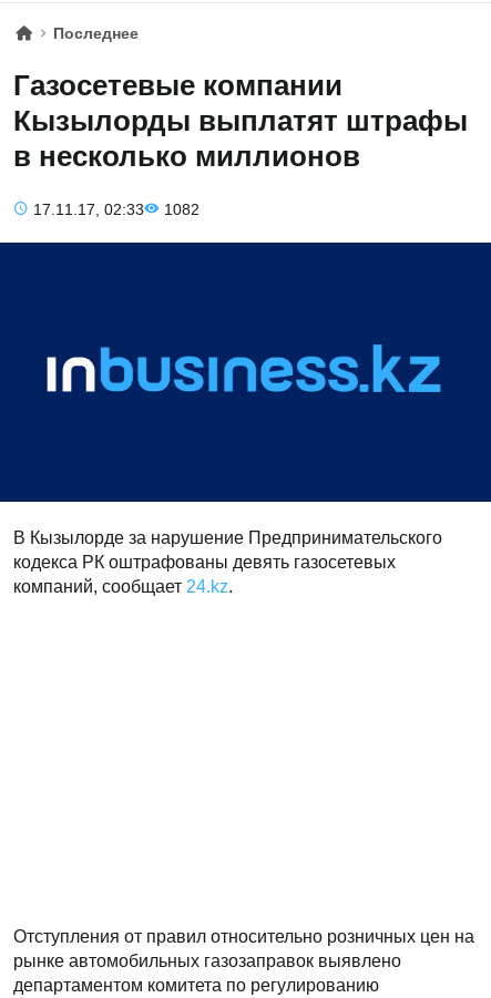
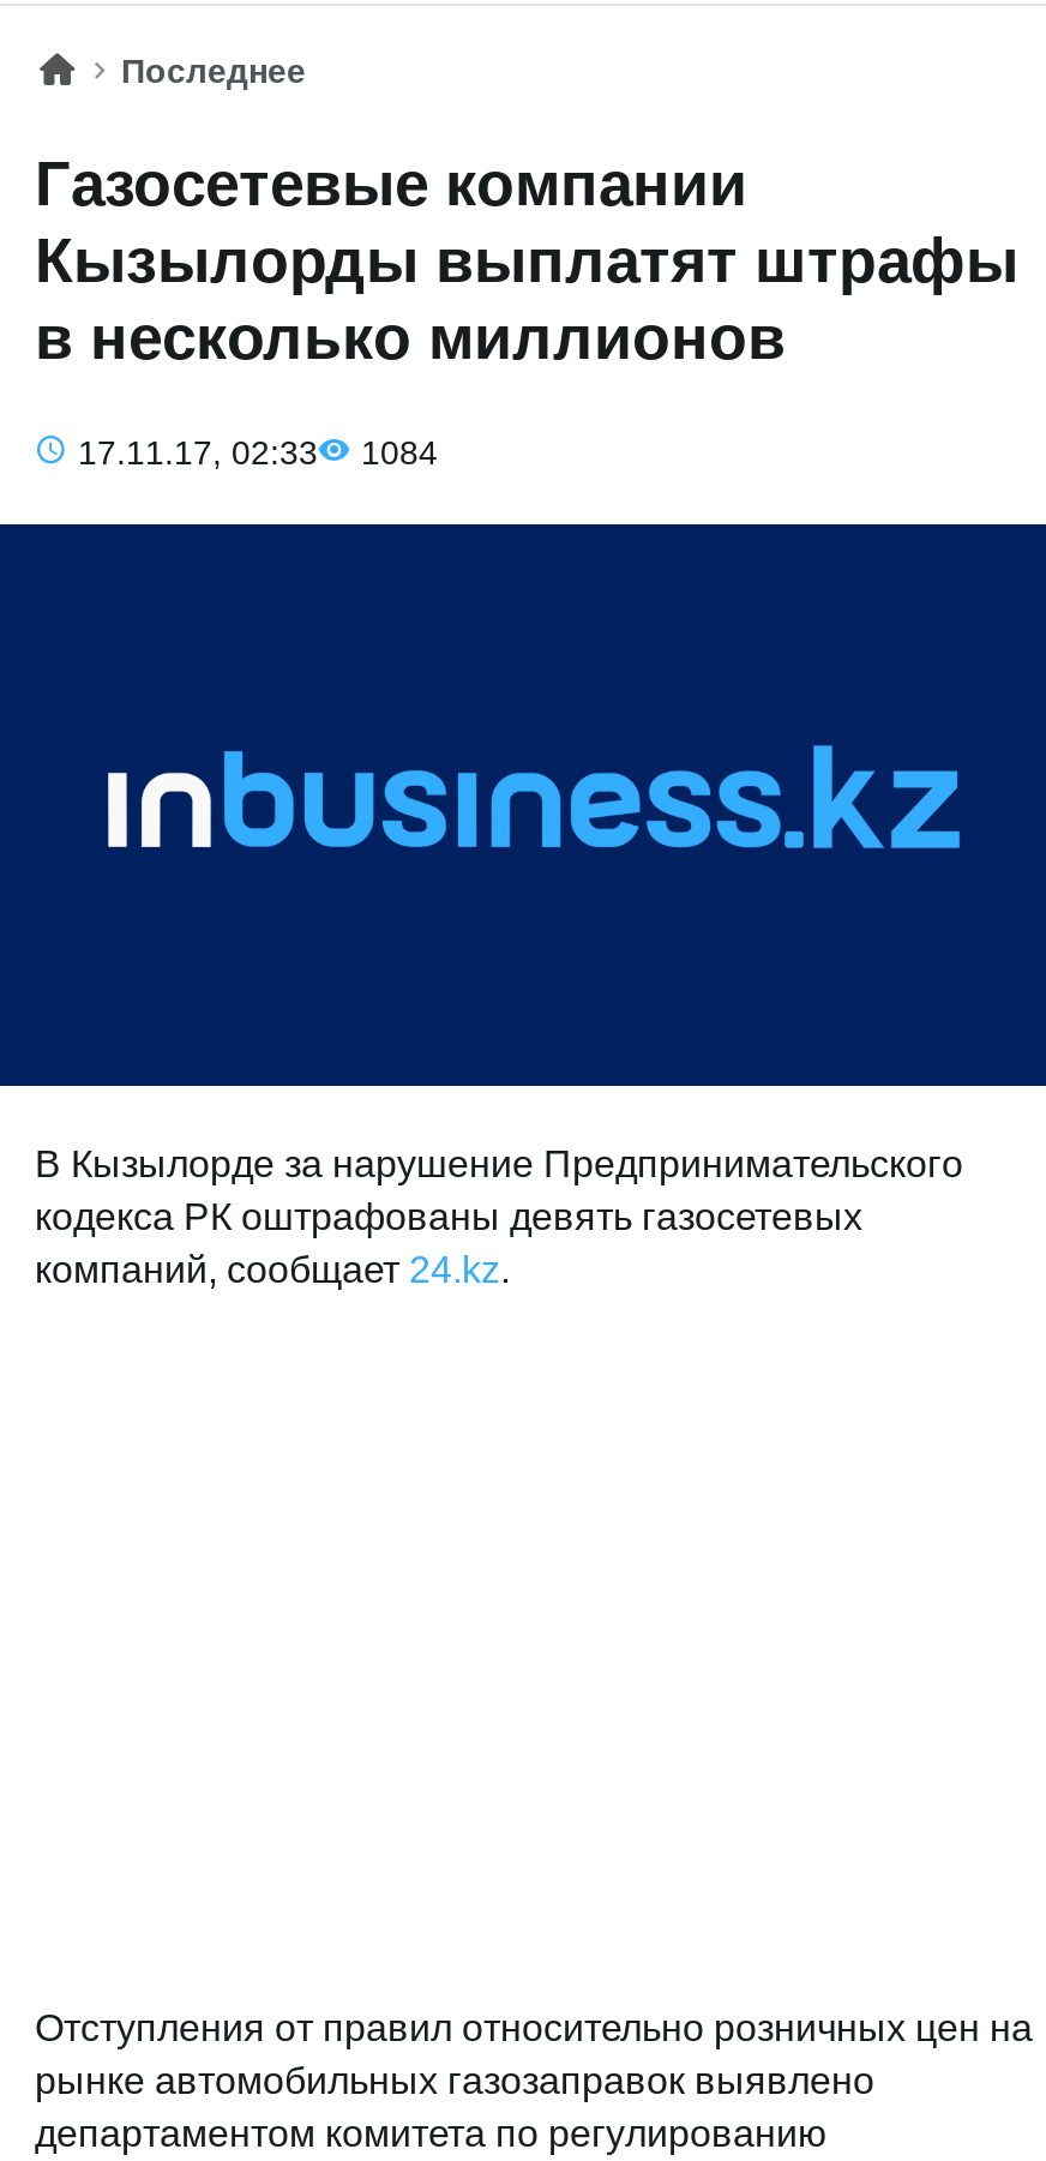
- 17.11.17, 02:33 1082
+ 17.11.17, 02:33 1084
